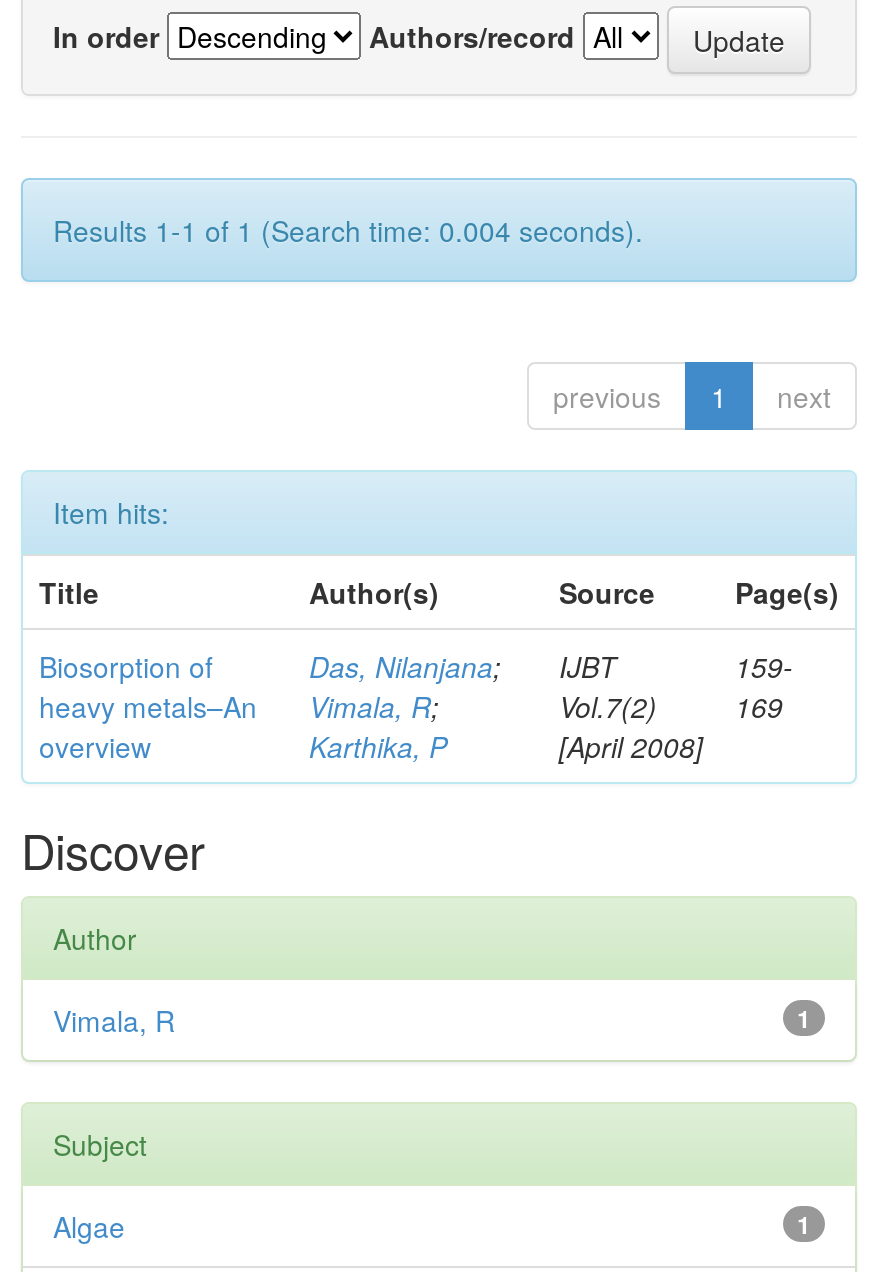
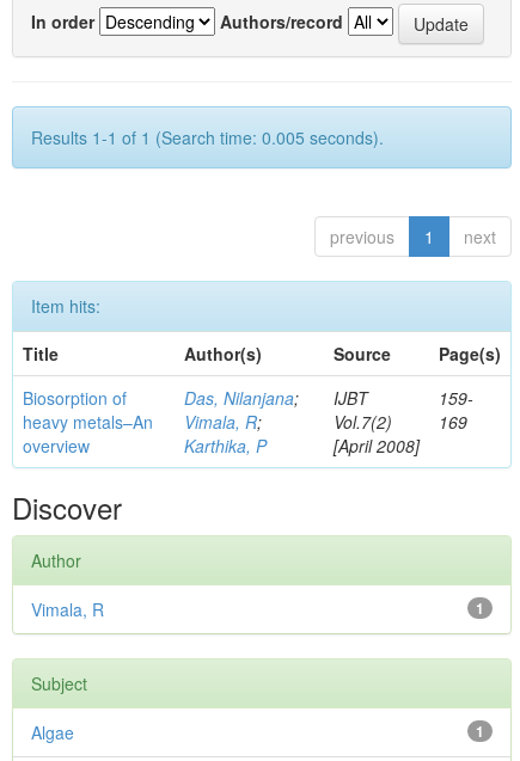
- Results 1-1 of 1 (Search time: 0.004 seconds).
+ Results 1-1 of 1 (Search time: 0.005 seconds).
